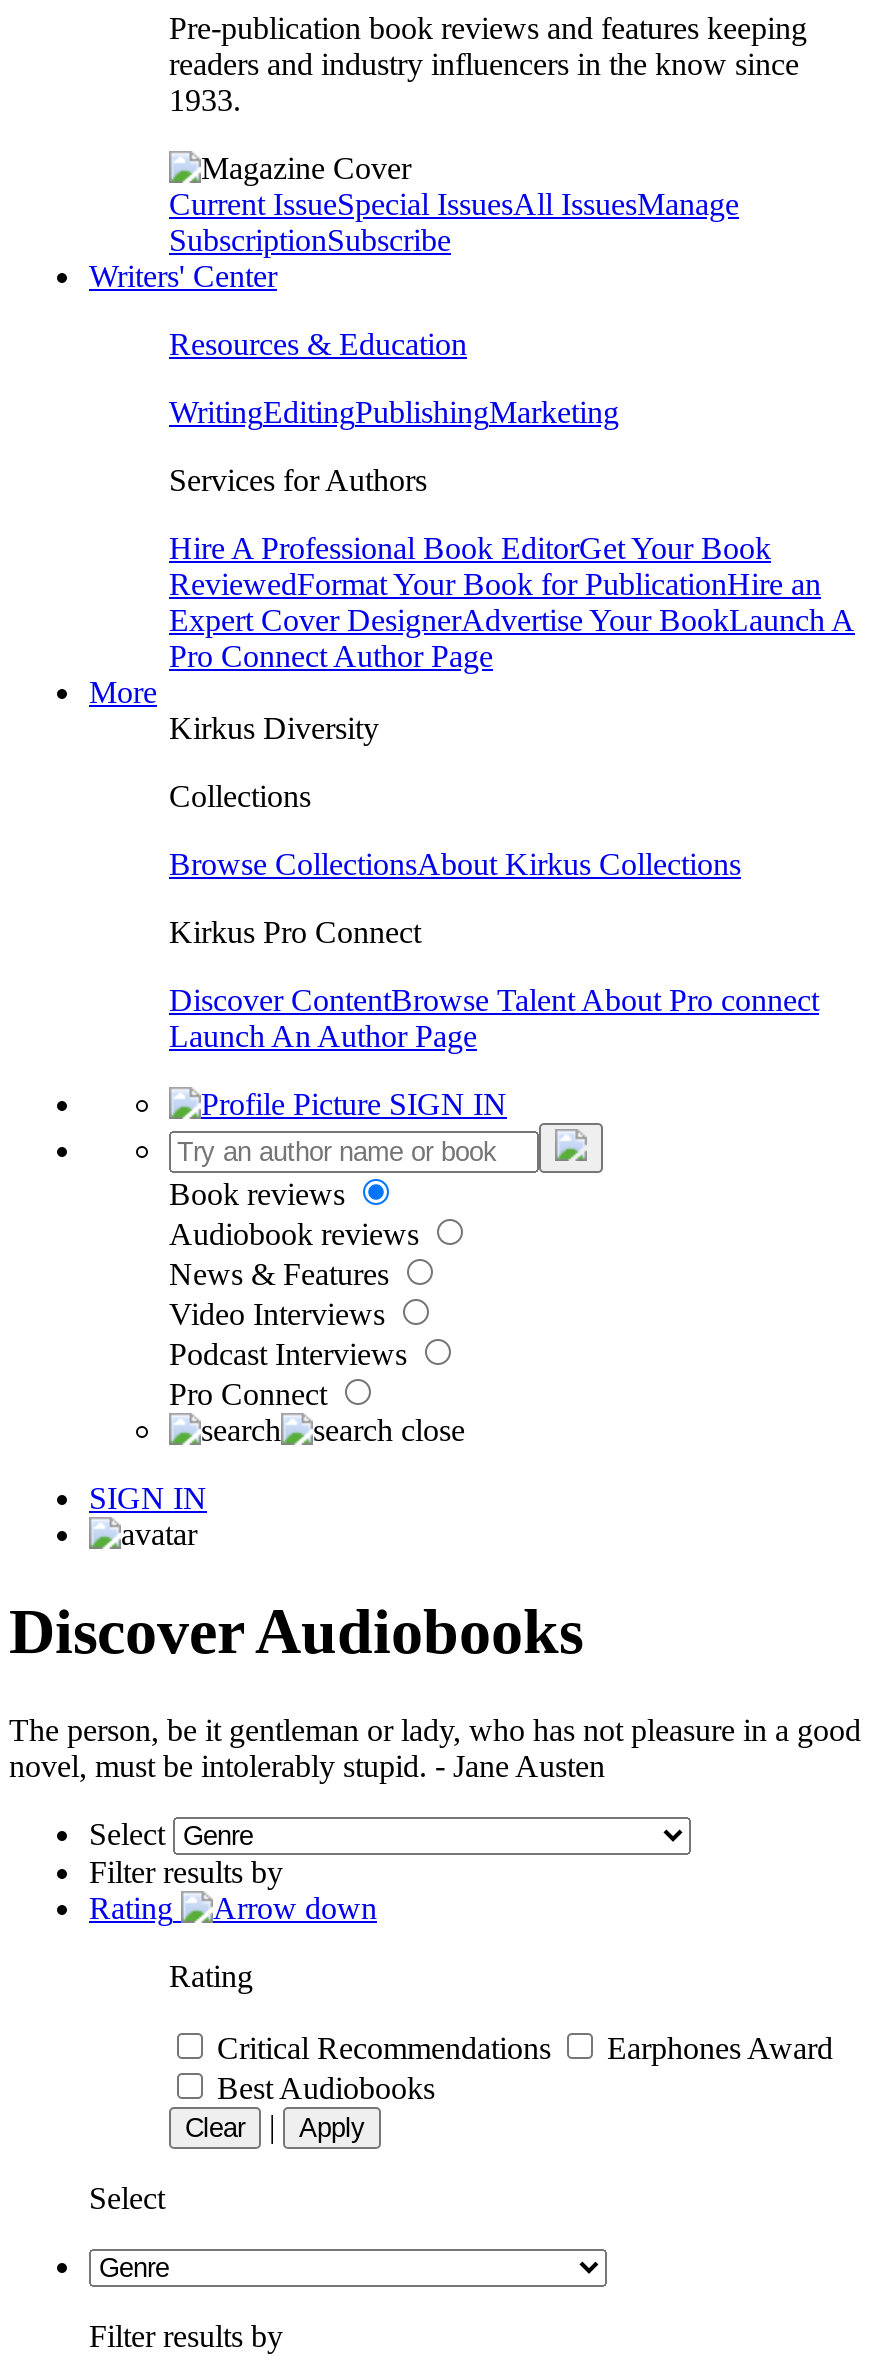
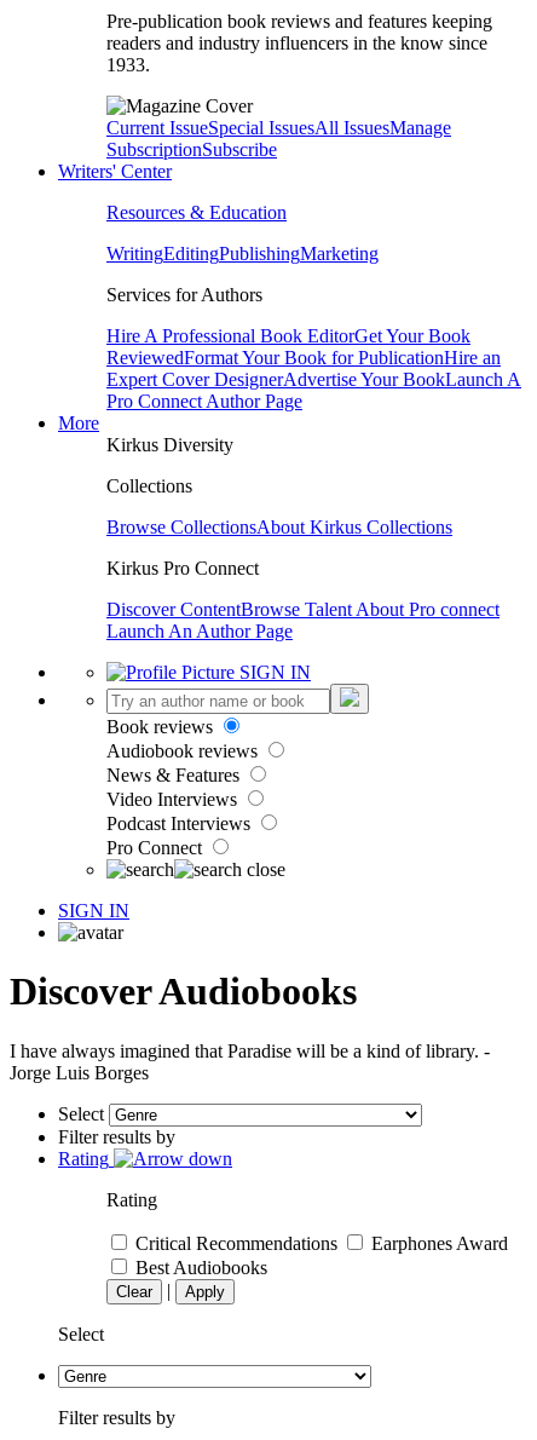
- The person, be it gentleman or lady, who has not pleasure in a good
- novel, must be intolerably stupid. - Jane Austen
+ I have always imagined that Paradise will be a kind of library. -
+ Jorge Luis Borges
